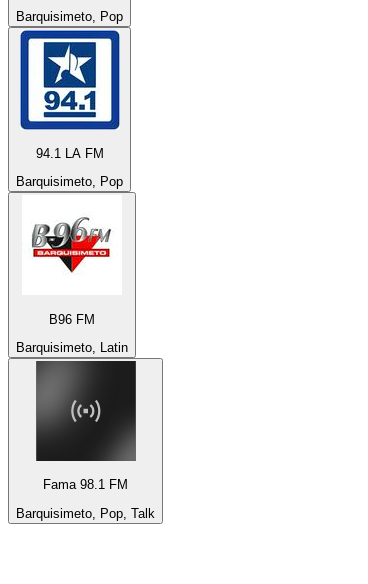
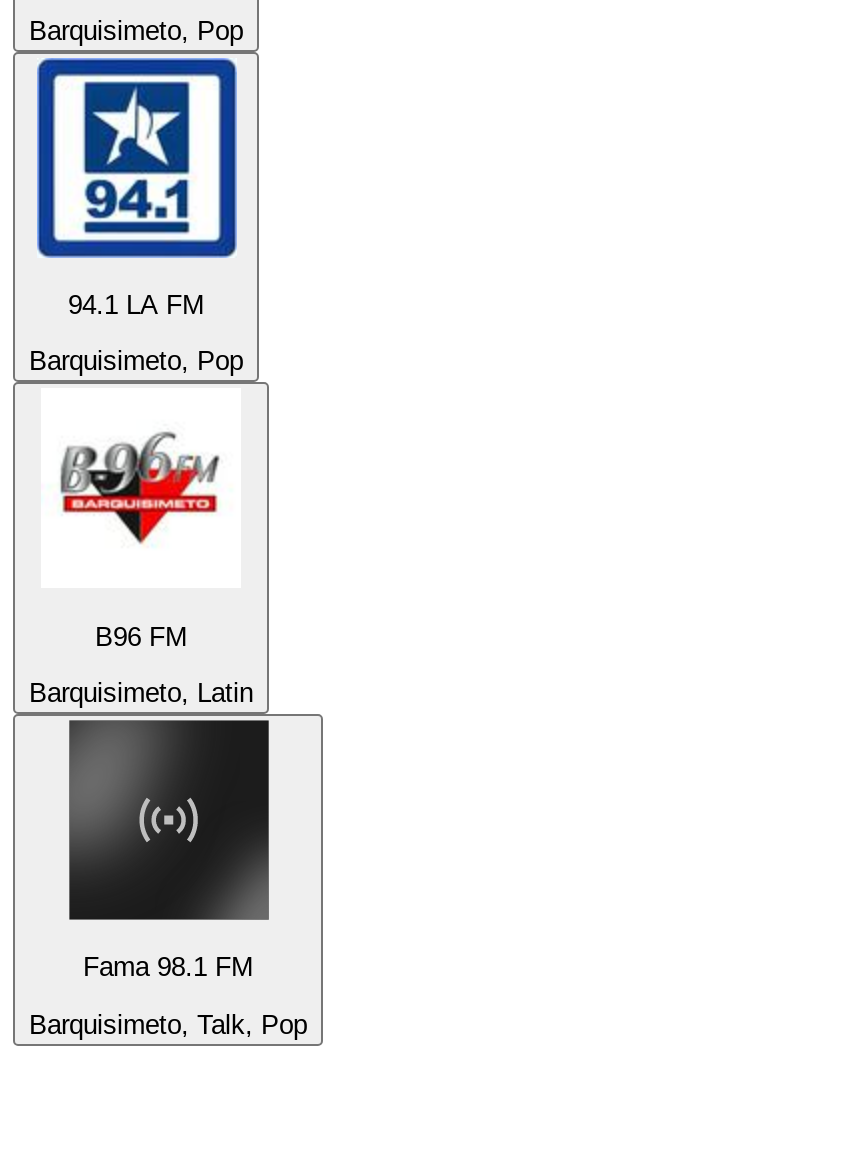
- Barquisimeto, Pop, Talk
+ Barquisimeto, Talk, Pop
